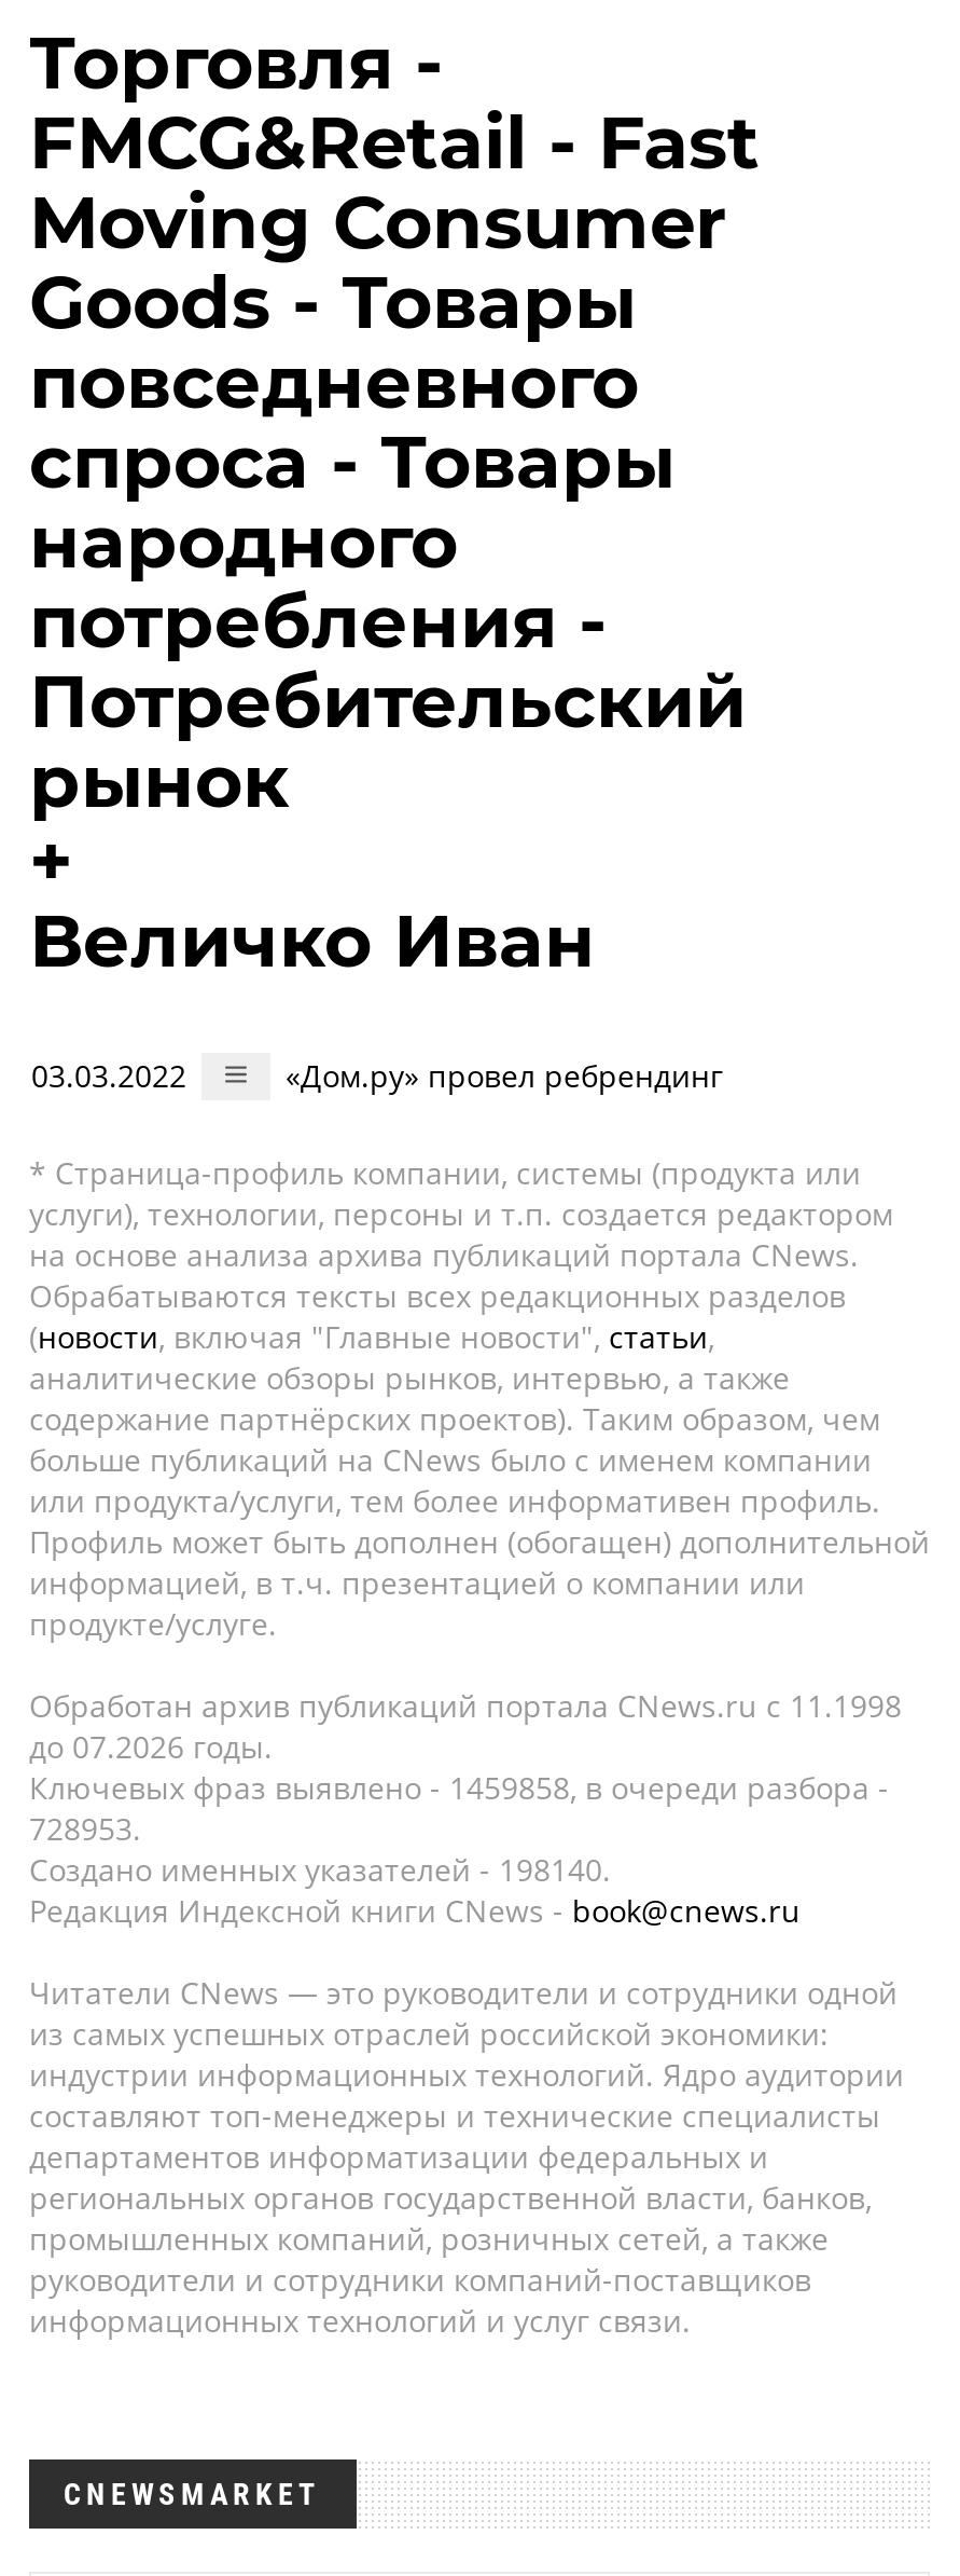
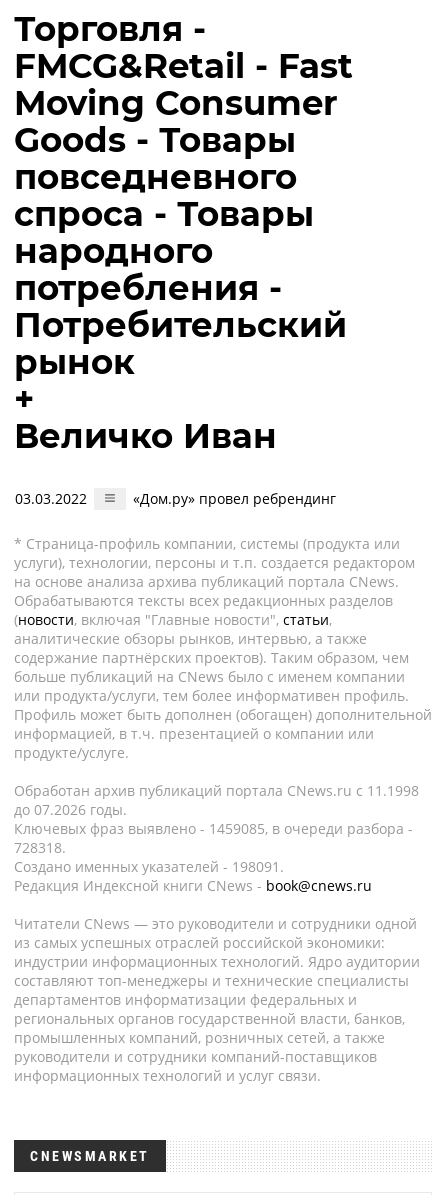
- Ключевых фраз выявлено - 1459858, в очереди разбора -
+ Ключевых фраз выявлено - 1459085, в очереди разбора -

- 728953.
+ 728318.

- Создано именных указателей - 198140.
+ Создано именных указателей - 198091.
